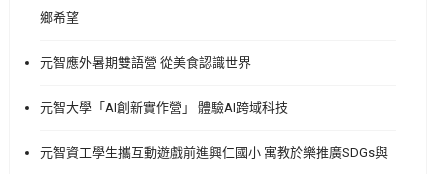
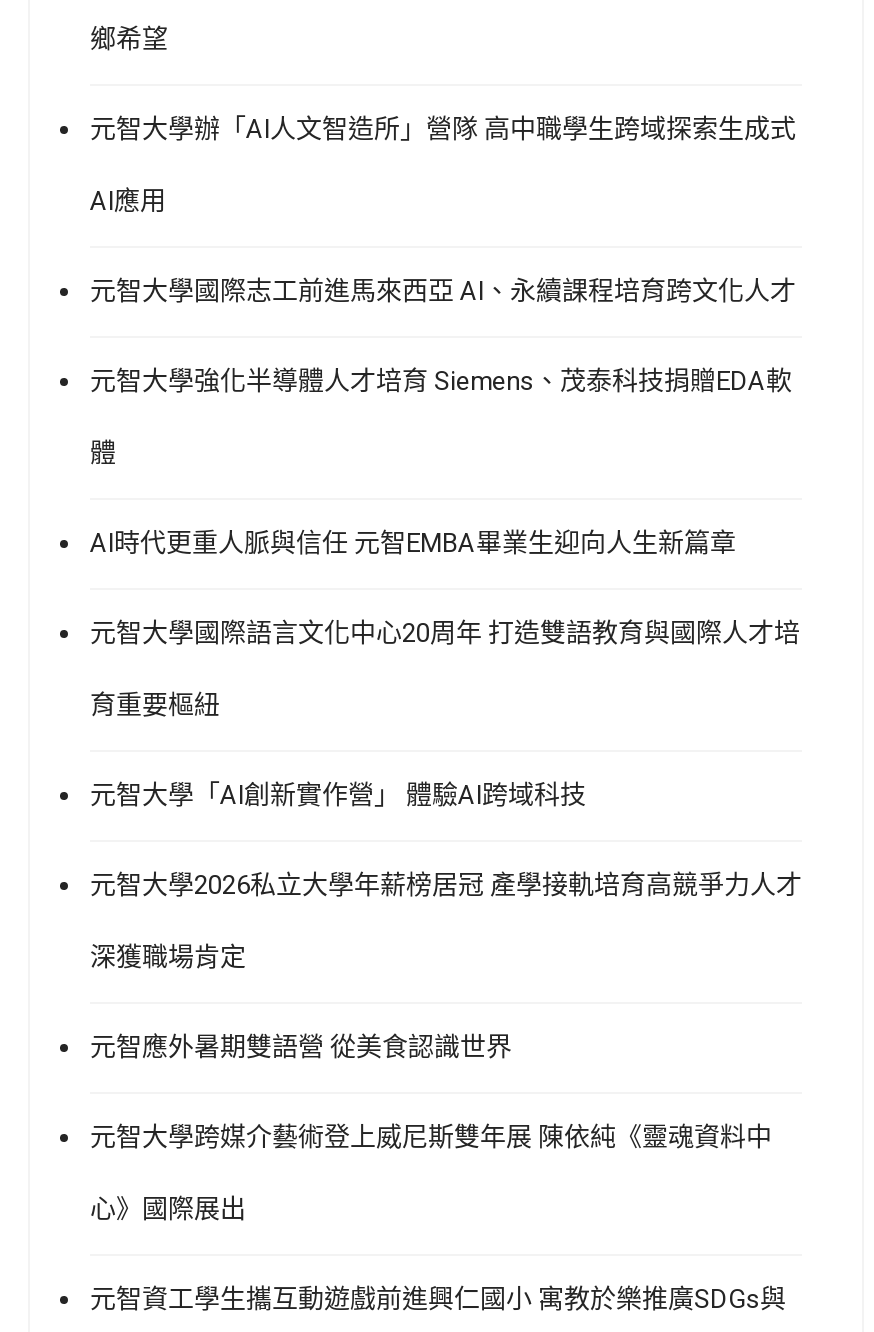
+ 元智大學辦「AI人文智造所」營隊 高中職學生跨域探索生成式
+ AI應用
+ 元智大學國際志工前進馬來西亞 AI、永續課程培育跨文化人才
+ 元智大學強化半導體人才培育 Siemens、茂泰科技捐贈EDA軟
+ 體
+ AI時代更重人脈與信任 元智EMBA畢業生迎向人生新篇章
+ 元智大學國際語言文化中心20周年 打造雙語教育與國際人才培
+ 育重要樞紐
+ 元智大學2026私立大學年薪榜居冠 產學接軌培育高競爭力人才
+ 深獲職場肯定

+ 元智大學跨媒介藝術登上威尼斯雙年展 陳依純《靈魂資料中
+ 心》國際展出

moved up: 元智大學「AI創新實作營」 體驗AI跨域科技
